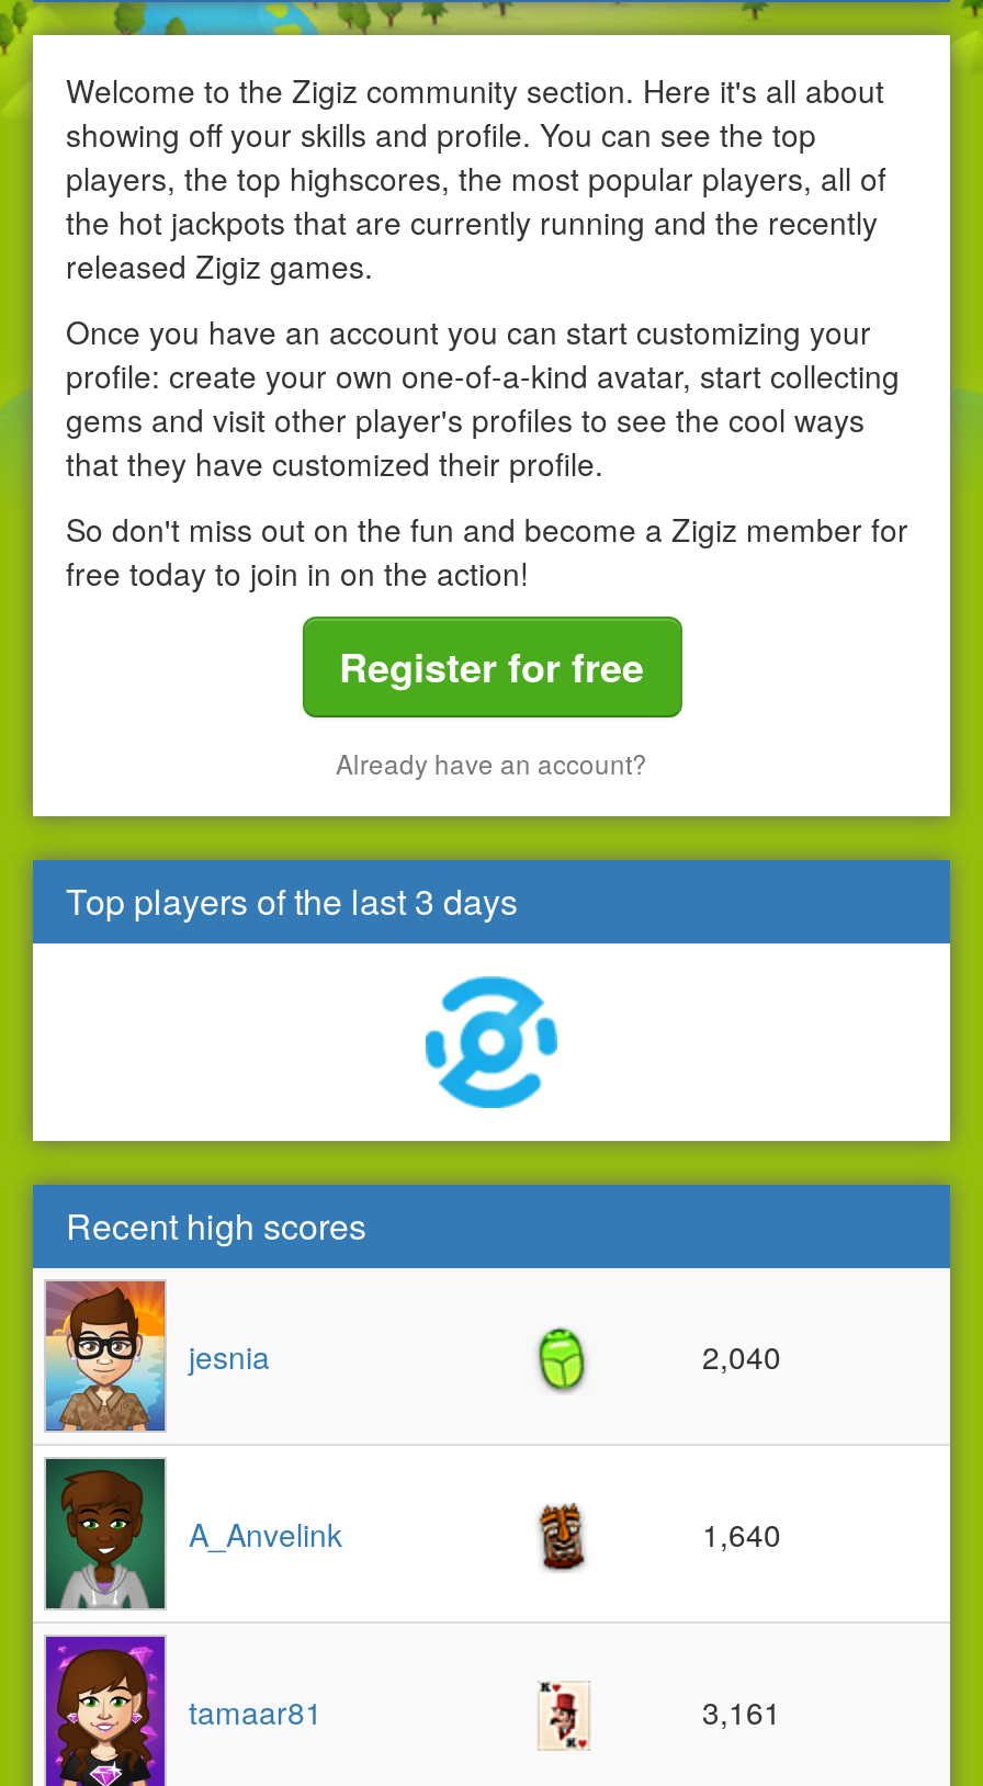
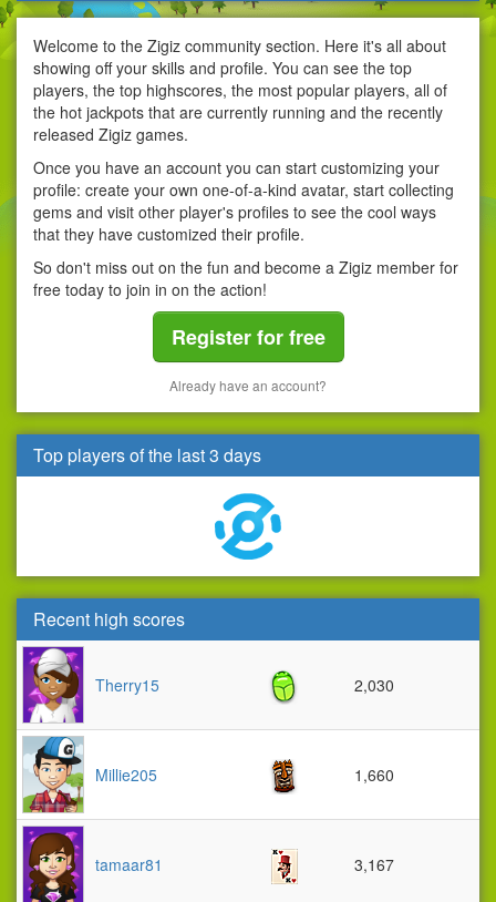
- [image]
- jesnia
- 2,040
+ [image]
+ Therry15
+ 2,030

- [image]
- A_Anvelink
- 1,640
+ [image]
+ Millie205
+ 1,660

- 3,161
+ 3,167
